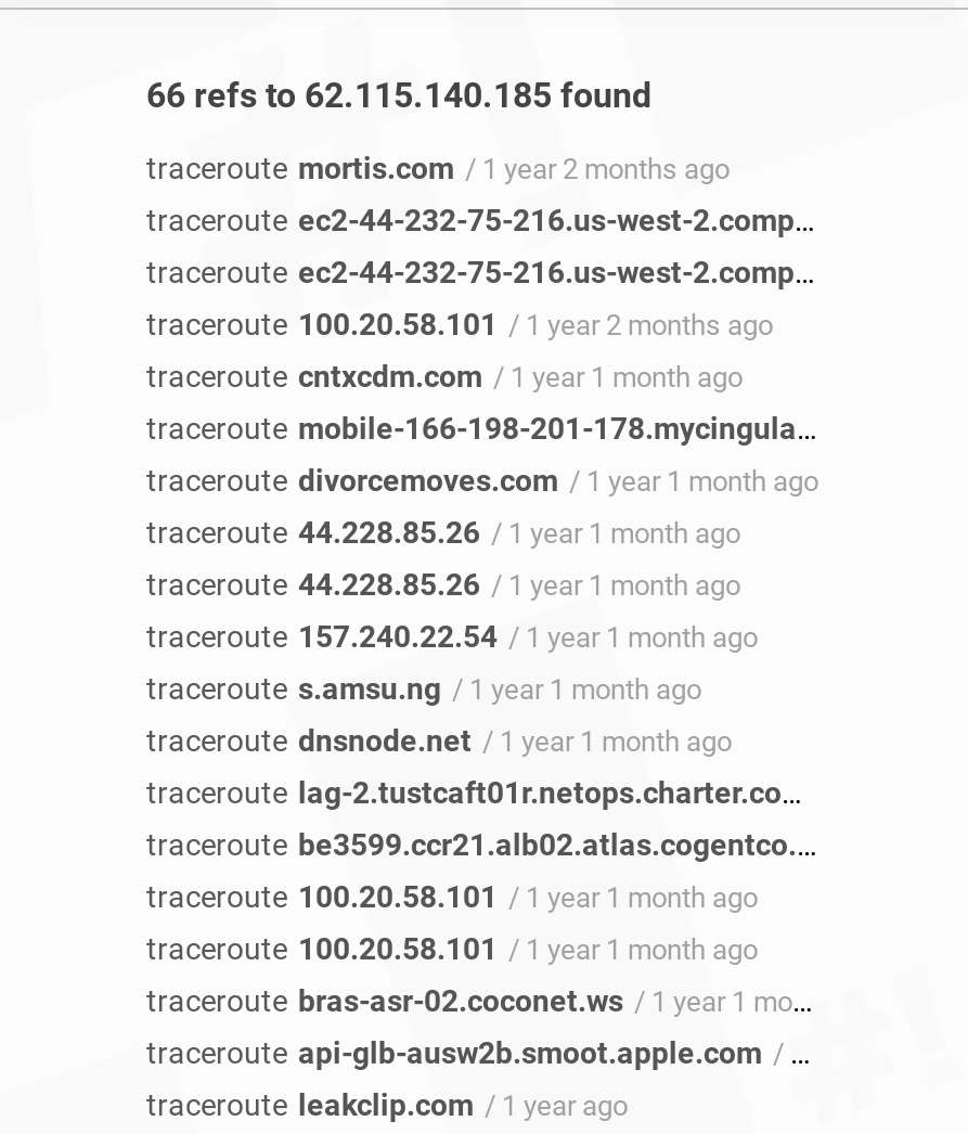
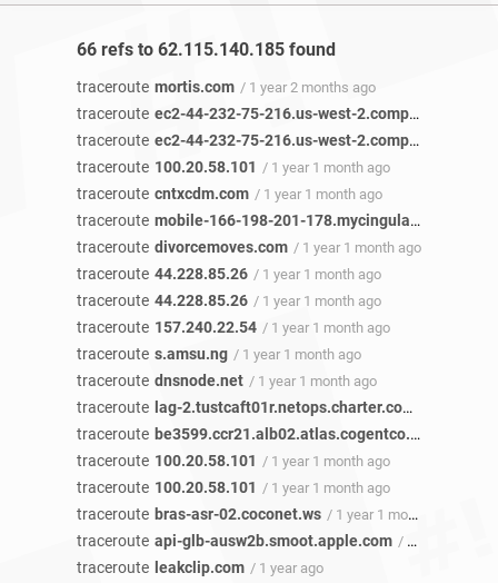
- traceroute 100.20.58.101 / 1 year 2 months ago
+ traceroute 100.20.58.101 / 1 year 1 month ago
